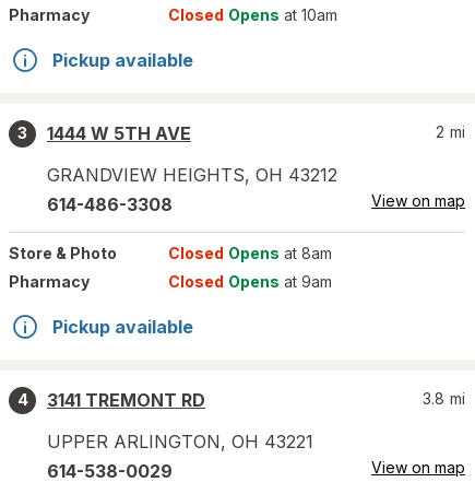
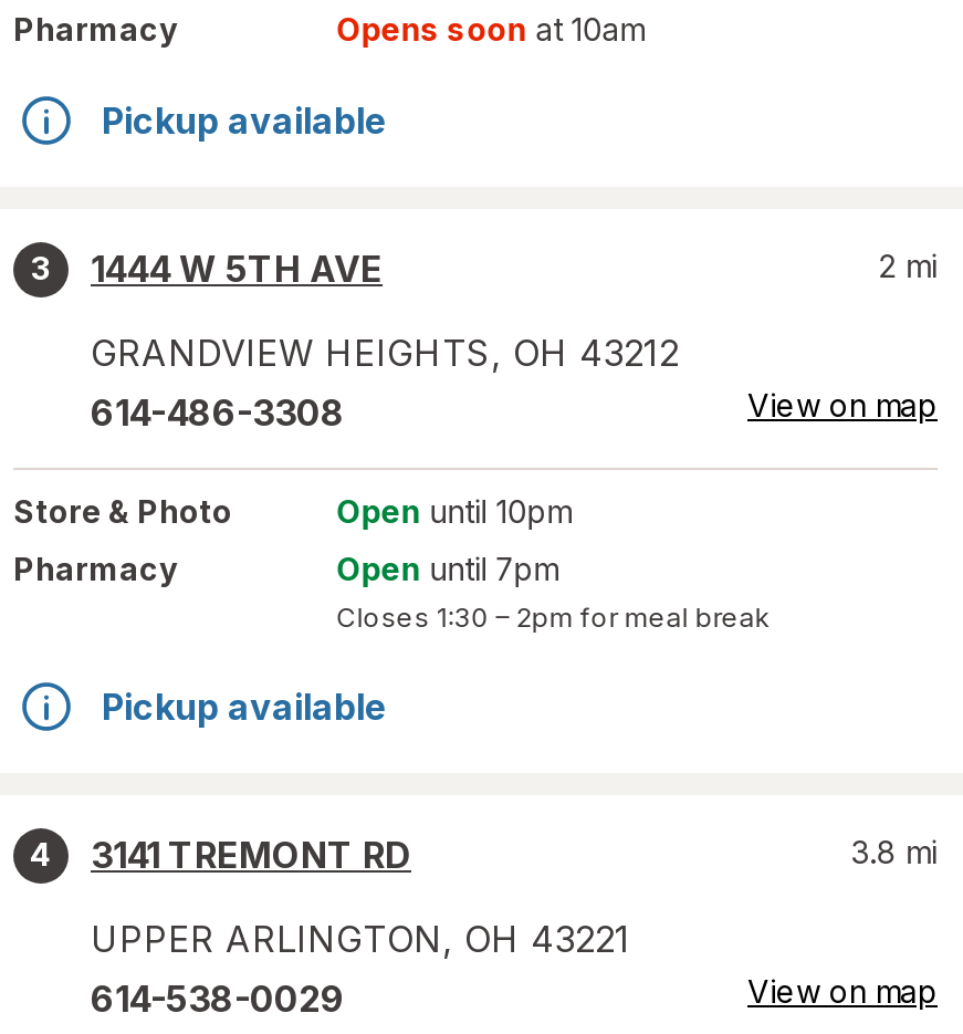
- Closed Opens at 10am
+ Opens soon at 10am

- Closed Opens at 8am
+ Open until 10pm

- Closed Opens at 9am
+ Open until 7pm
+ Closes 1:30 – 2pm for meal break
